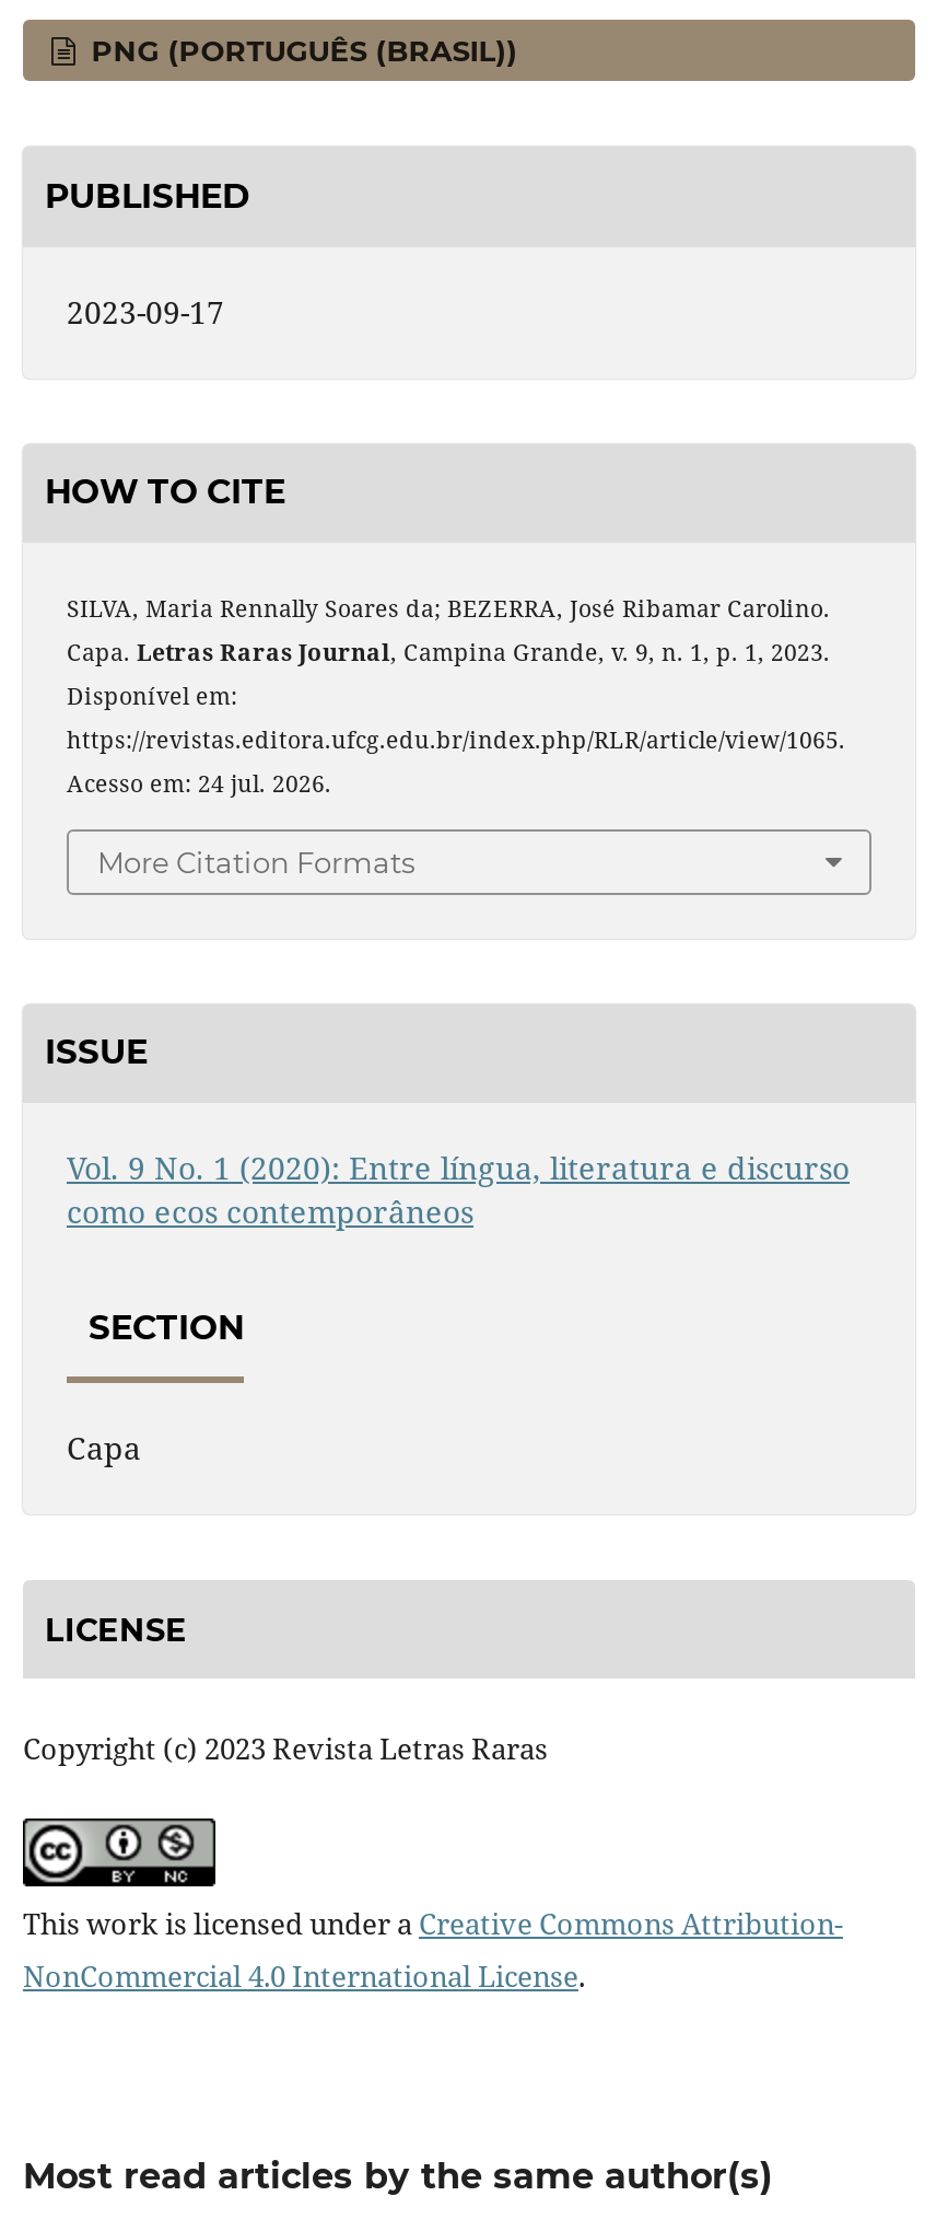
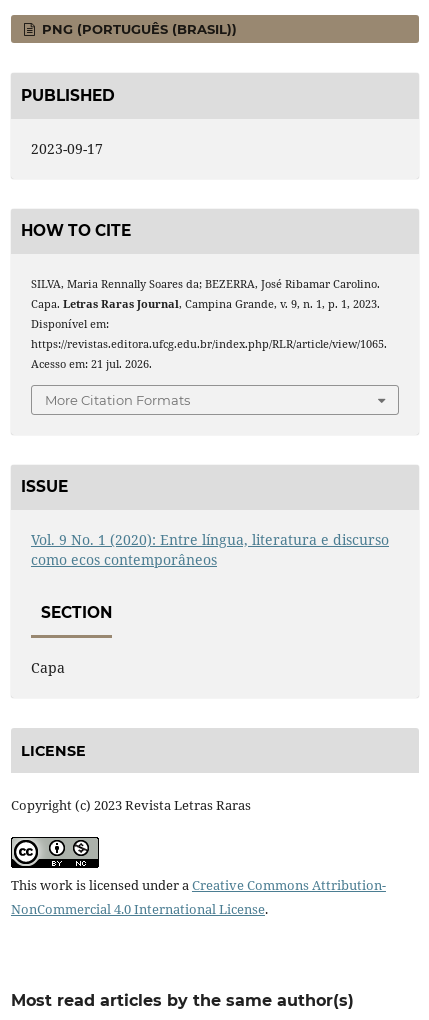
- Acesso em: 24 jul. 2026.
+ Acesso em: 21 jul. 2026.
